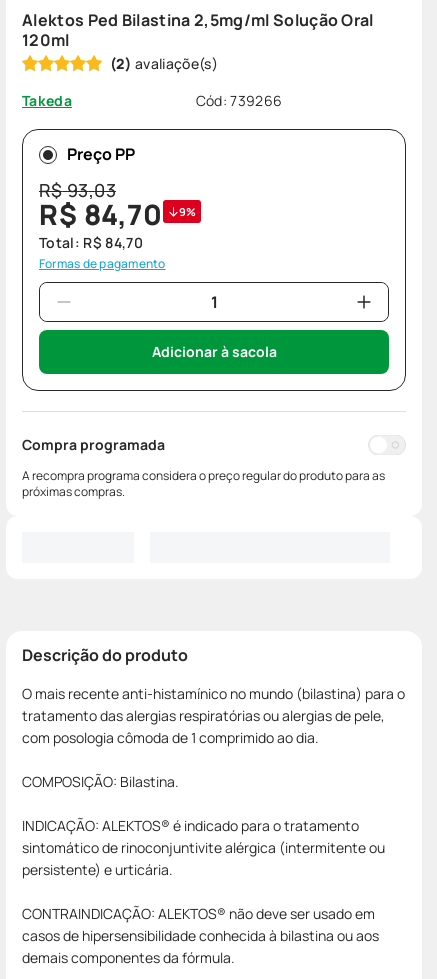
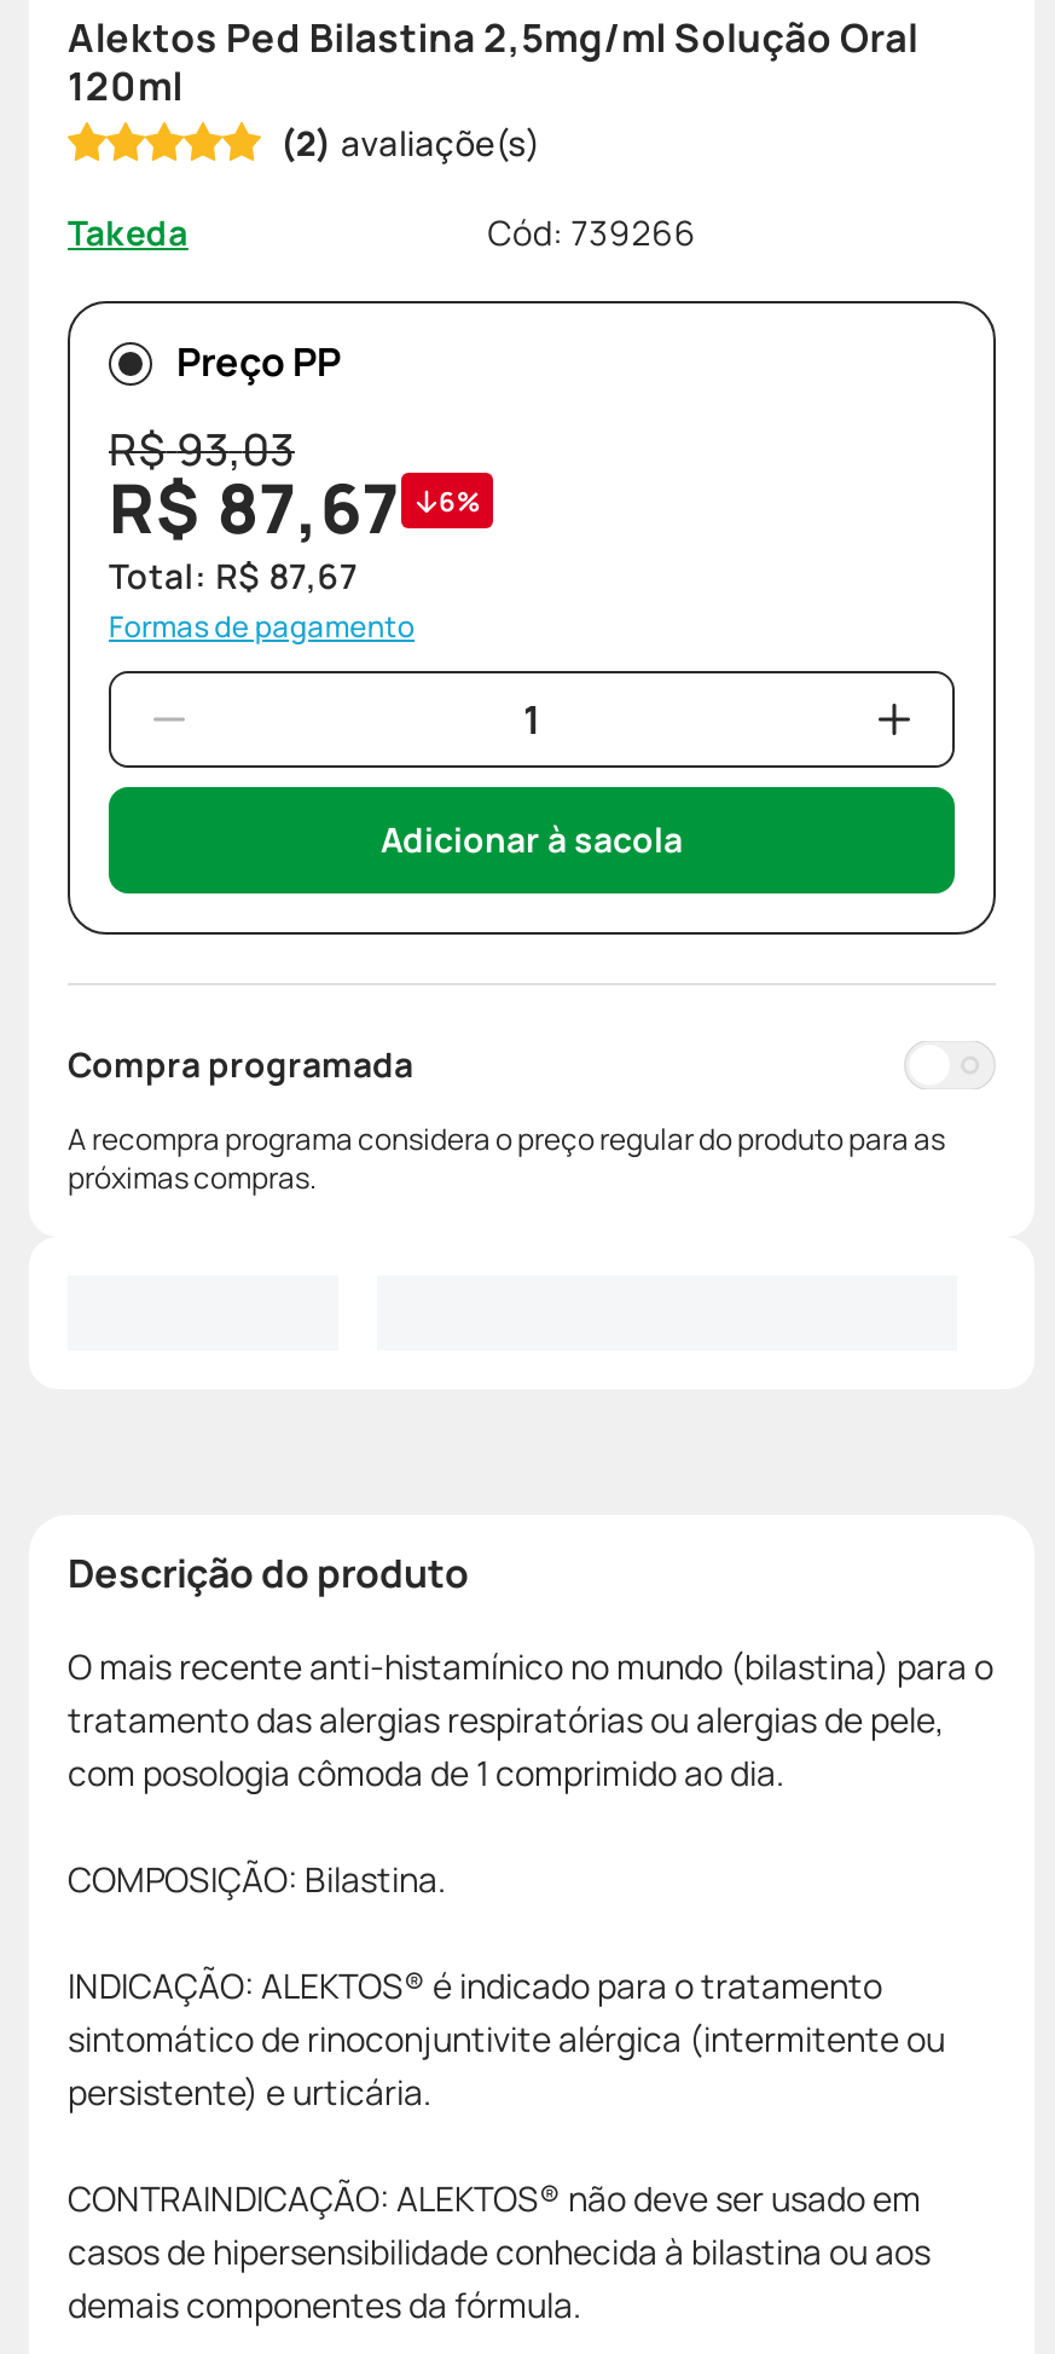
- R$ 84,70
+ R$ 87,67

- 9%
+ 6%

- Total: R$ 84,70
+ Total: R$ 87,67
